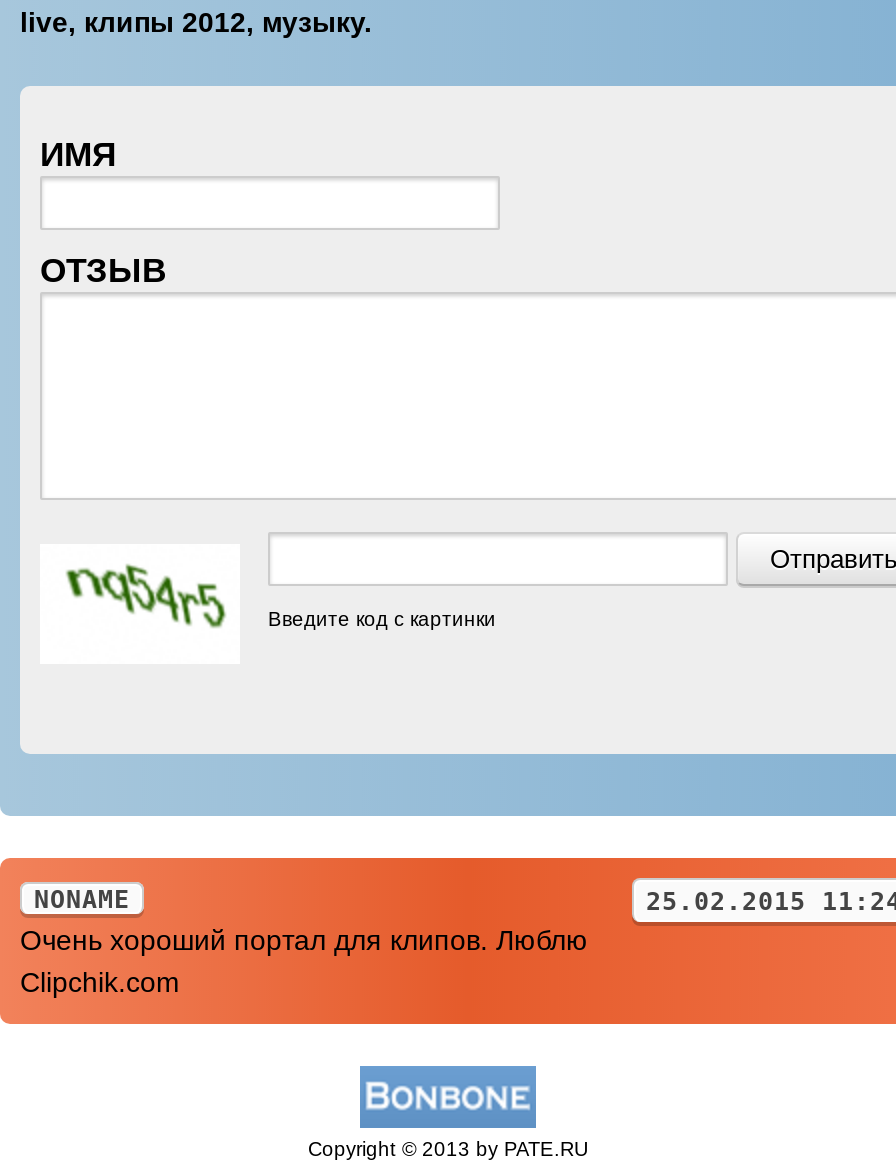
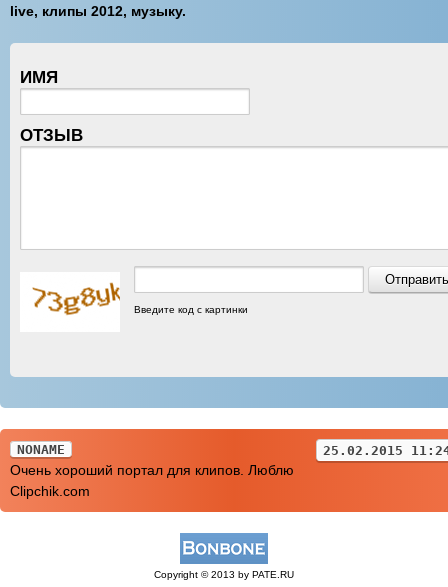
- [image]
+ [image]
